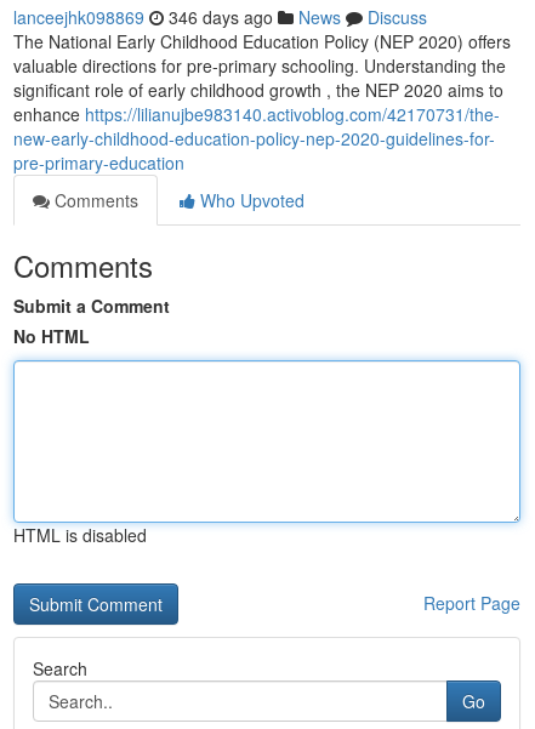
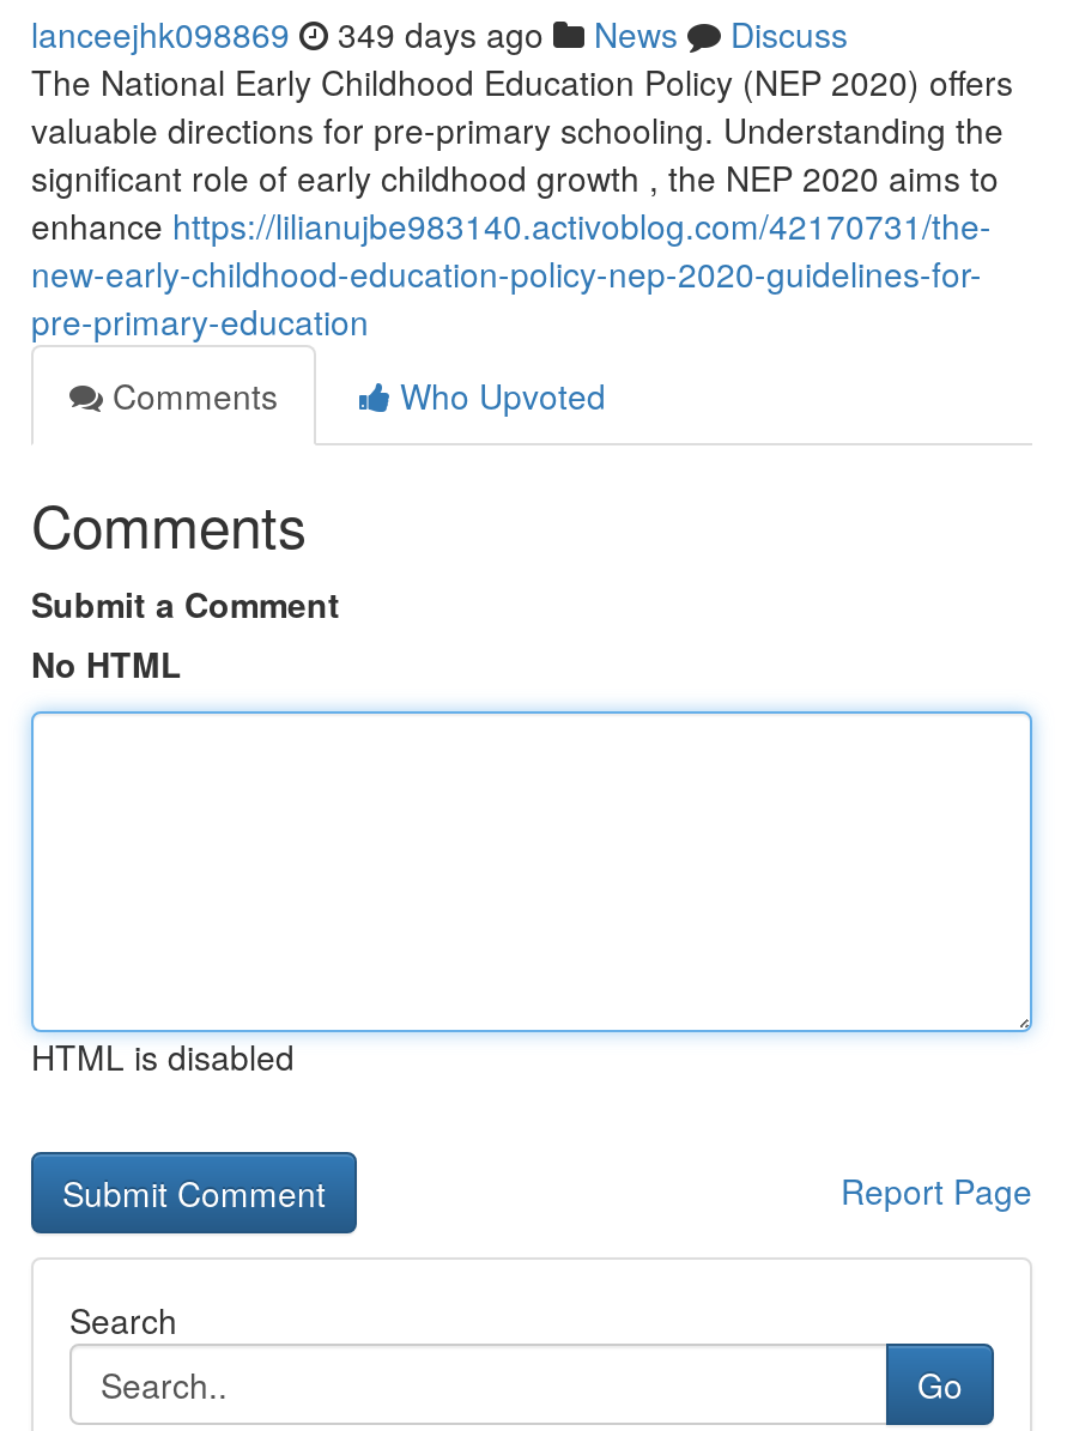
- lanceejhk098869 346 days ago News Discuss
+ lanceejhk098869 349 days ago News Discuss
